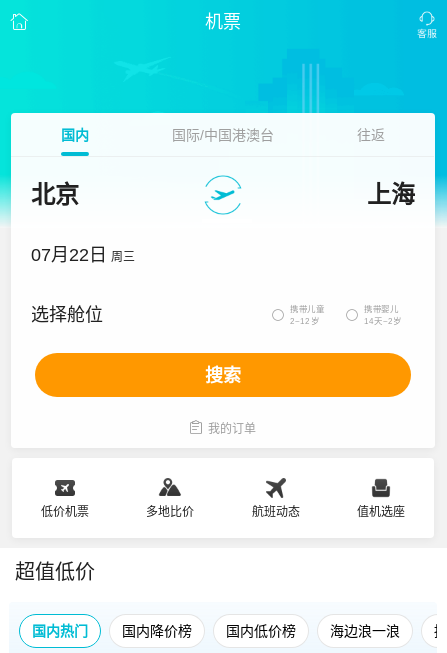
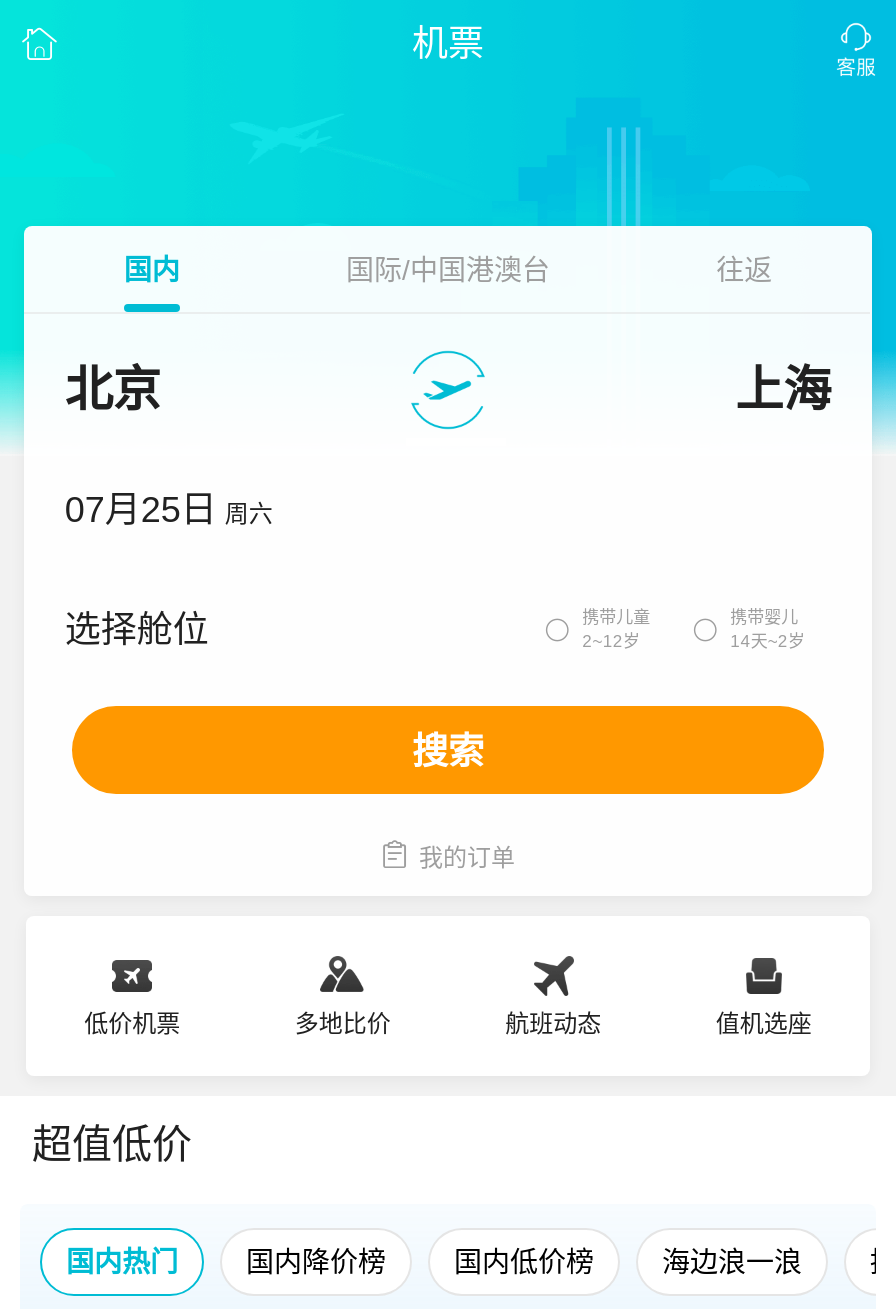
- 07月22日 周三
+ 07月25日 周六
